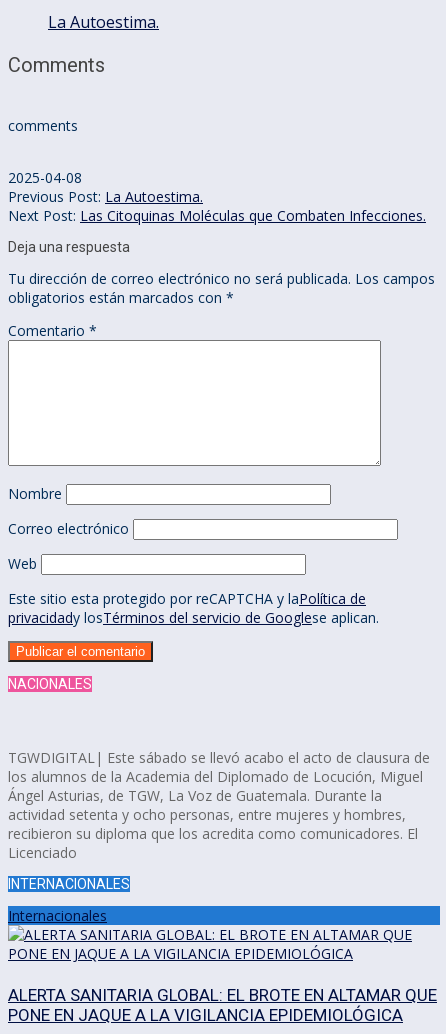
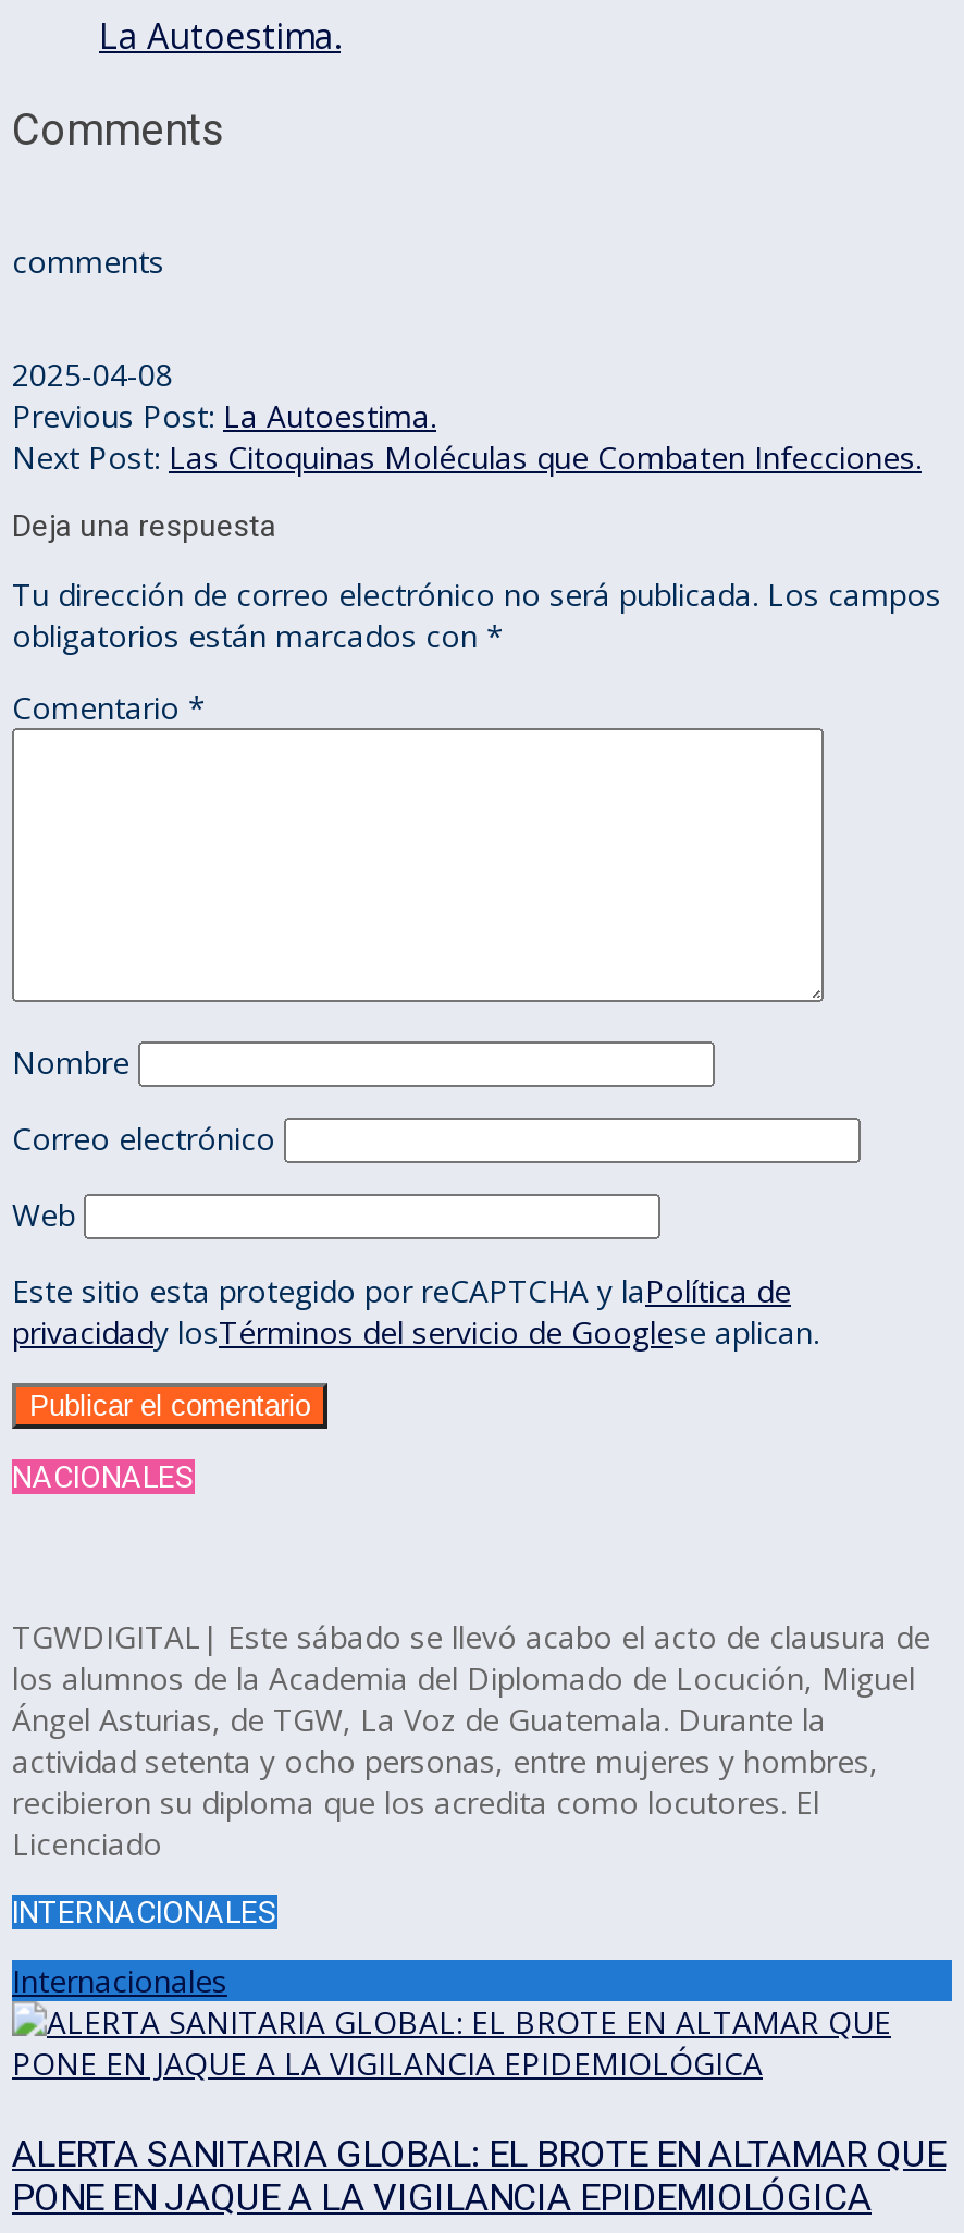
- recibieron su diploma que los acredita como comunicadores. El
+ recibieron su diploma que los acredita como locutores. El
